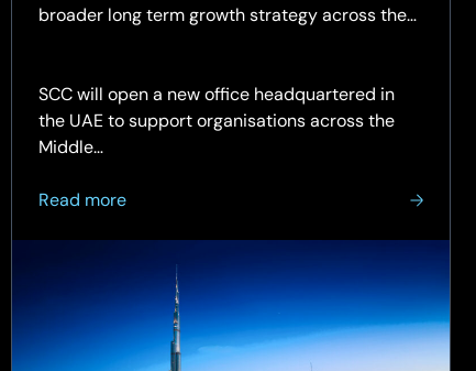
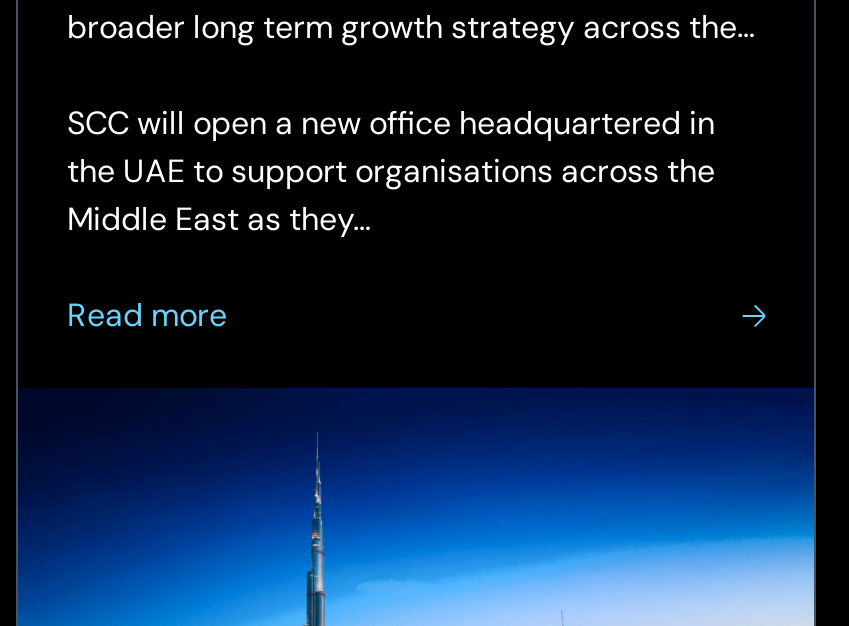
- Middle…
+ Middle East as they…
